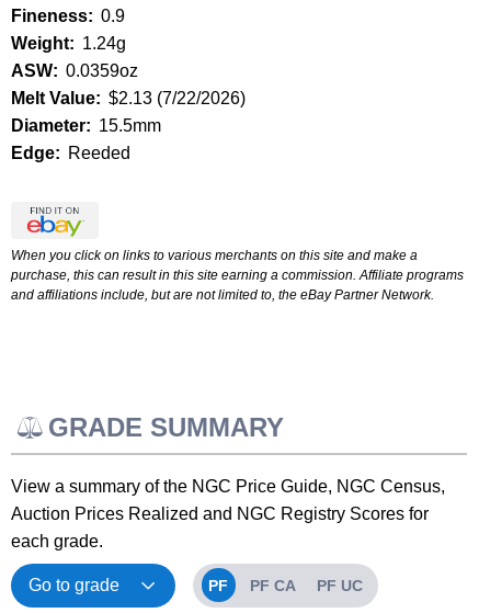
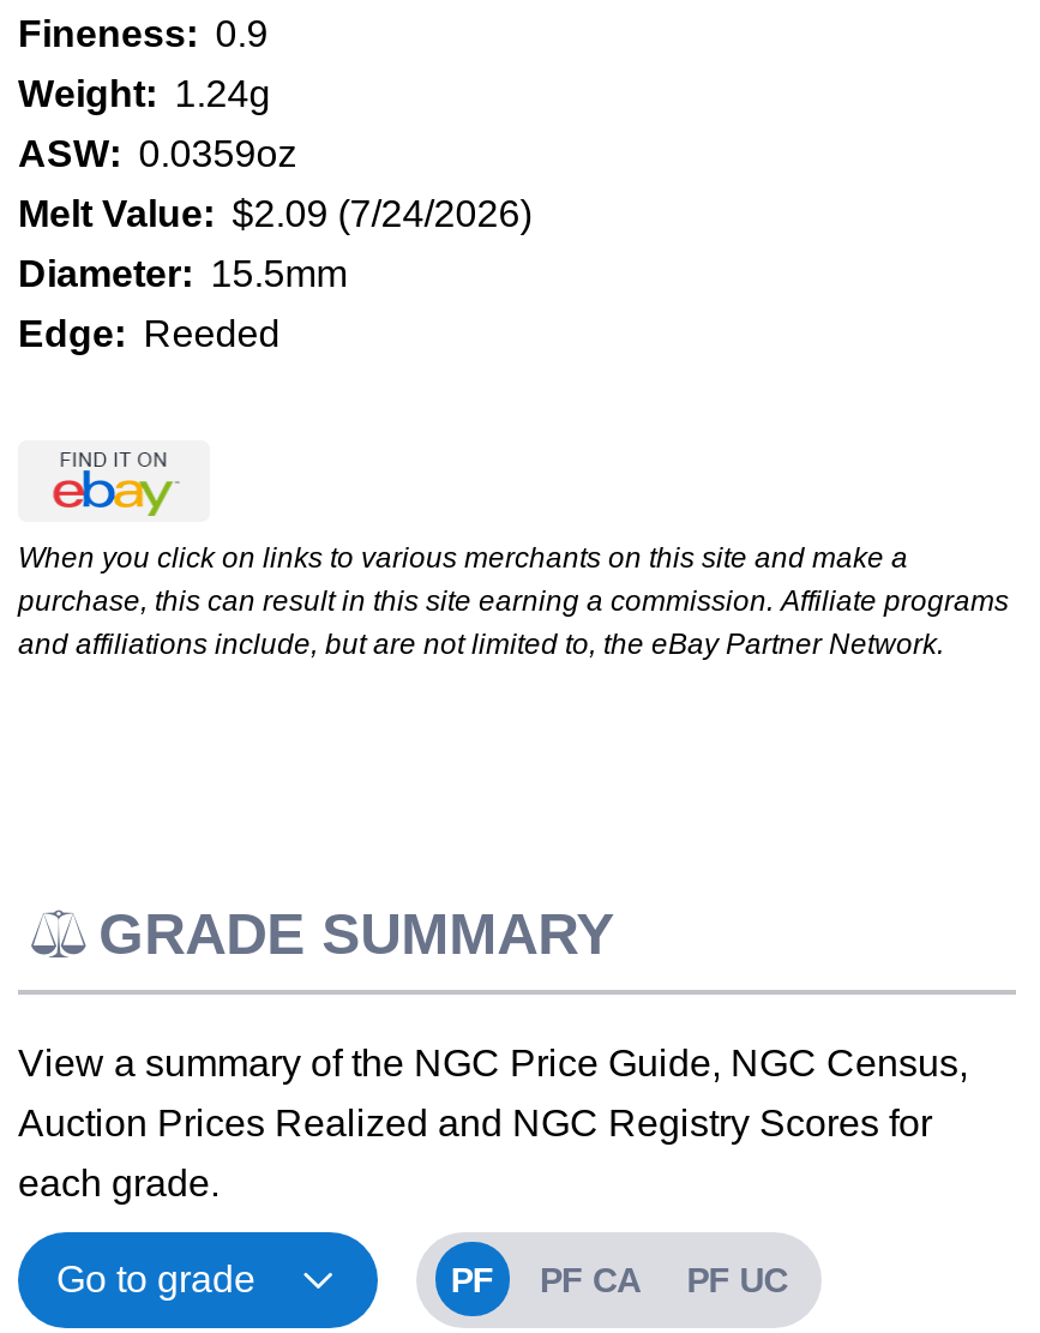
- Melt Value: $2.13 (7/22/2026)
+ Melt Value: $2.09 (7/24/2026)
